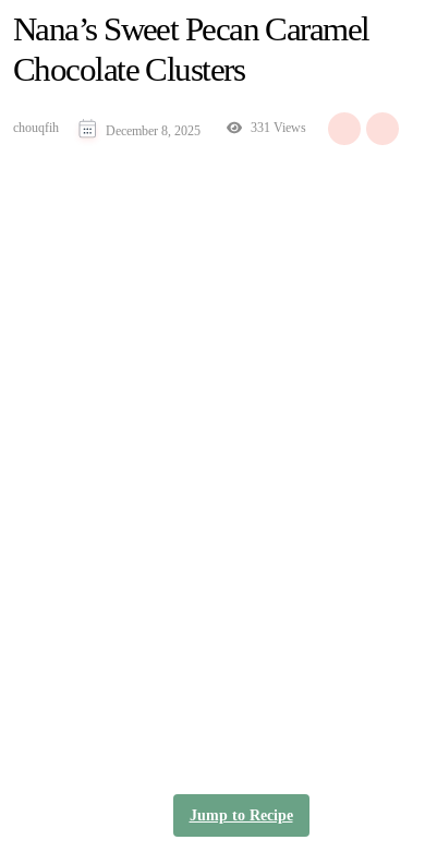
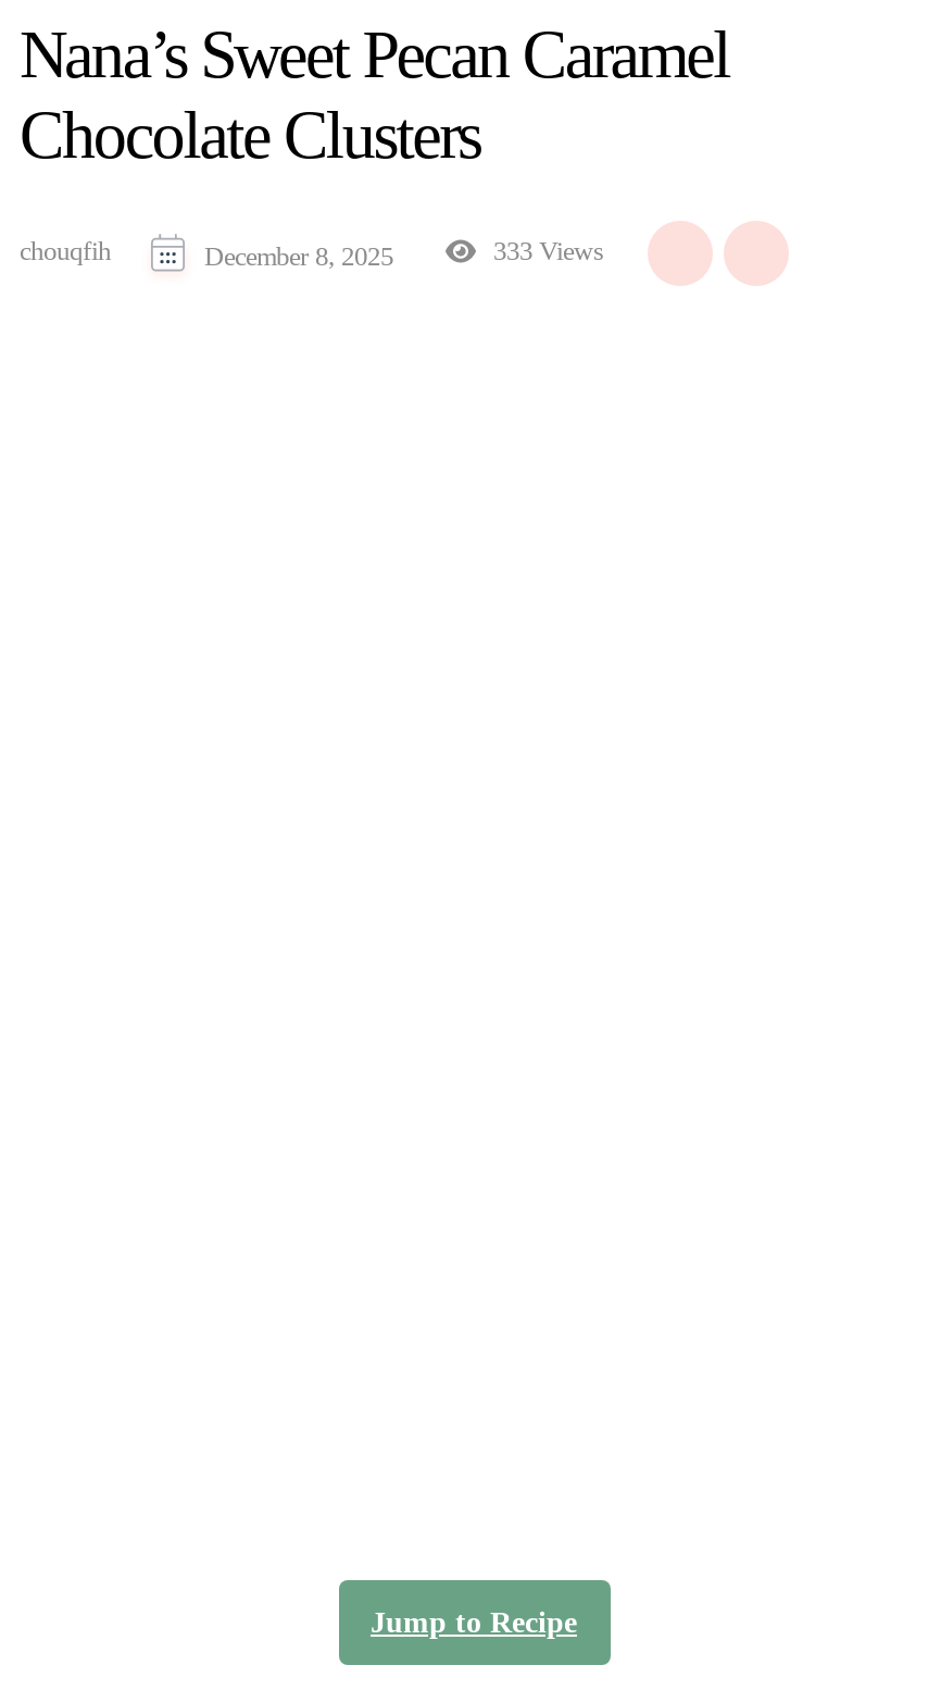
- 331 Views
+ 333 Views
